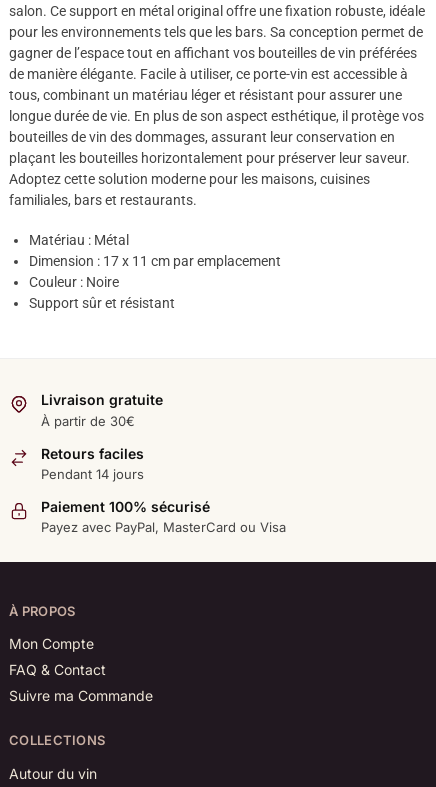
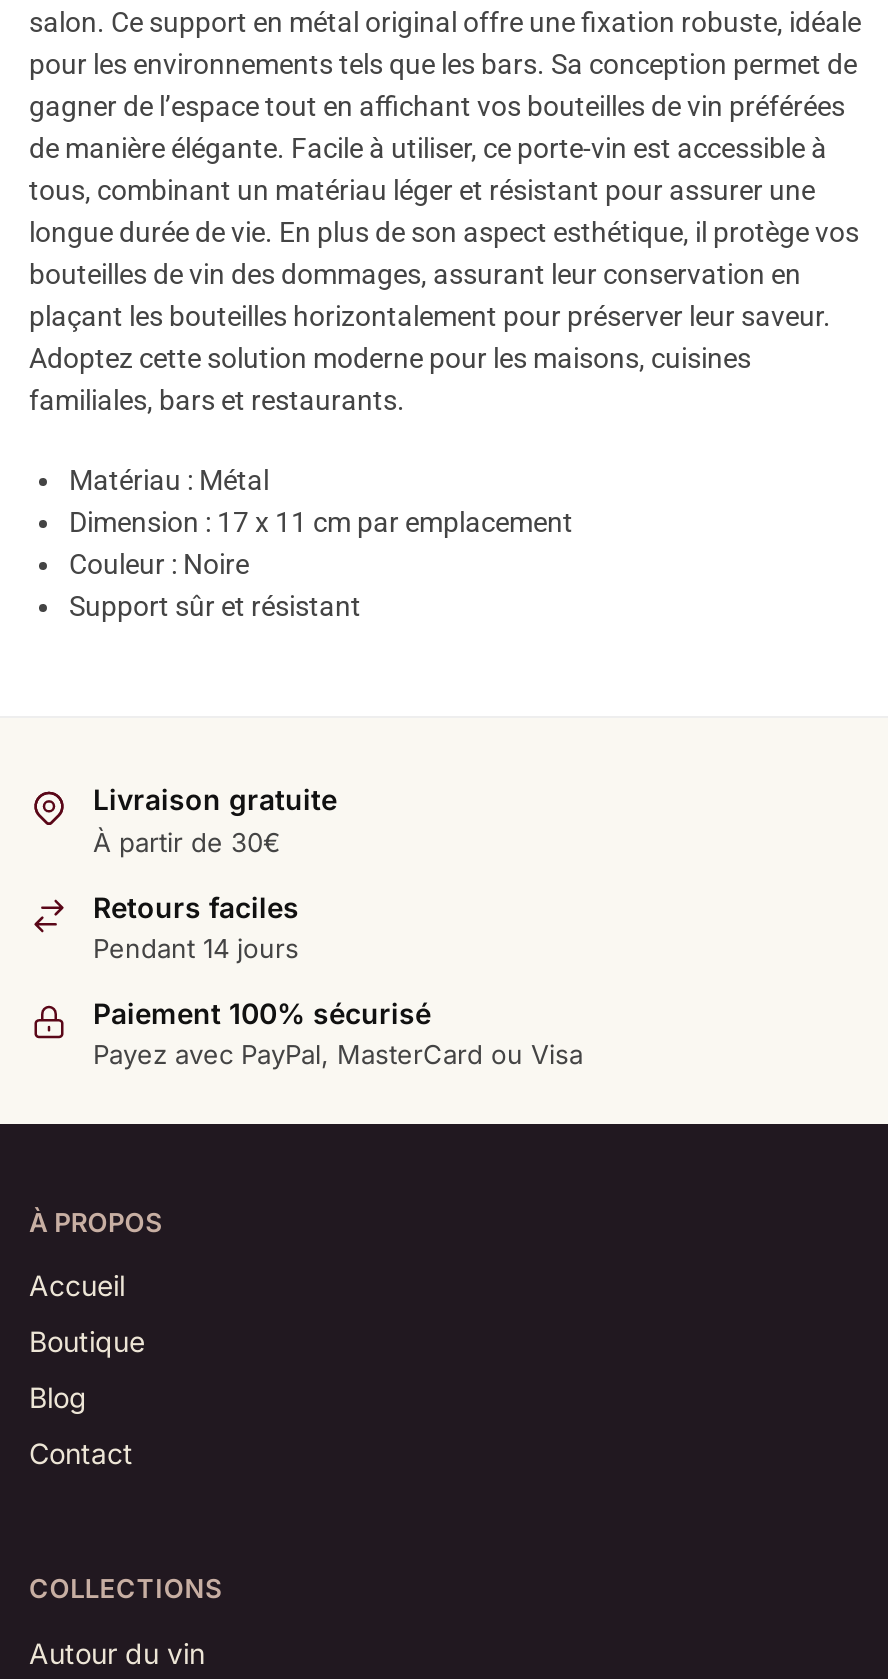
- Mon Compte
- FAQ & Contact
- Suivre ma Commande
+ Accueil
+ Boutique
+ Blog
+ Contact
